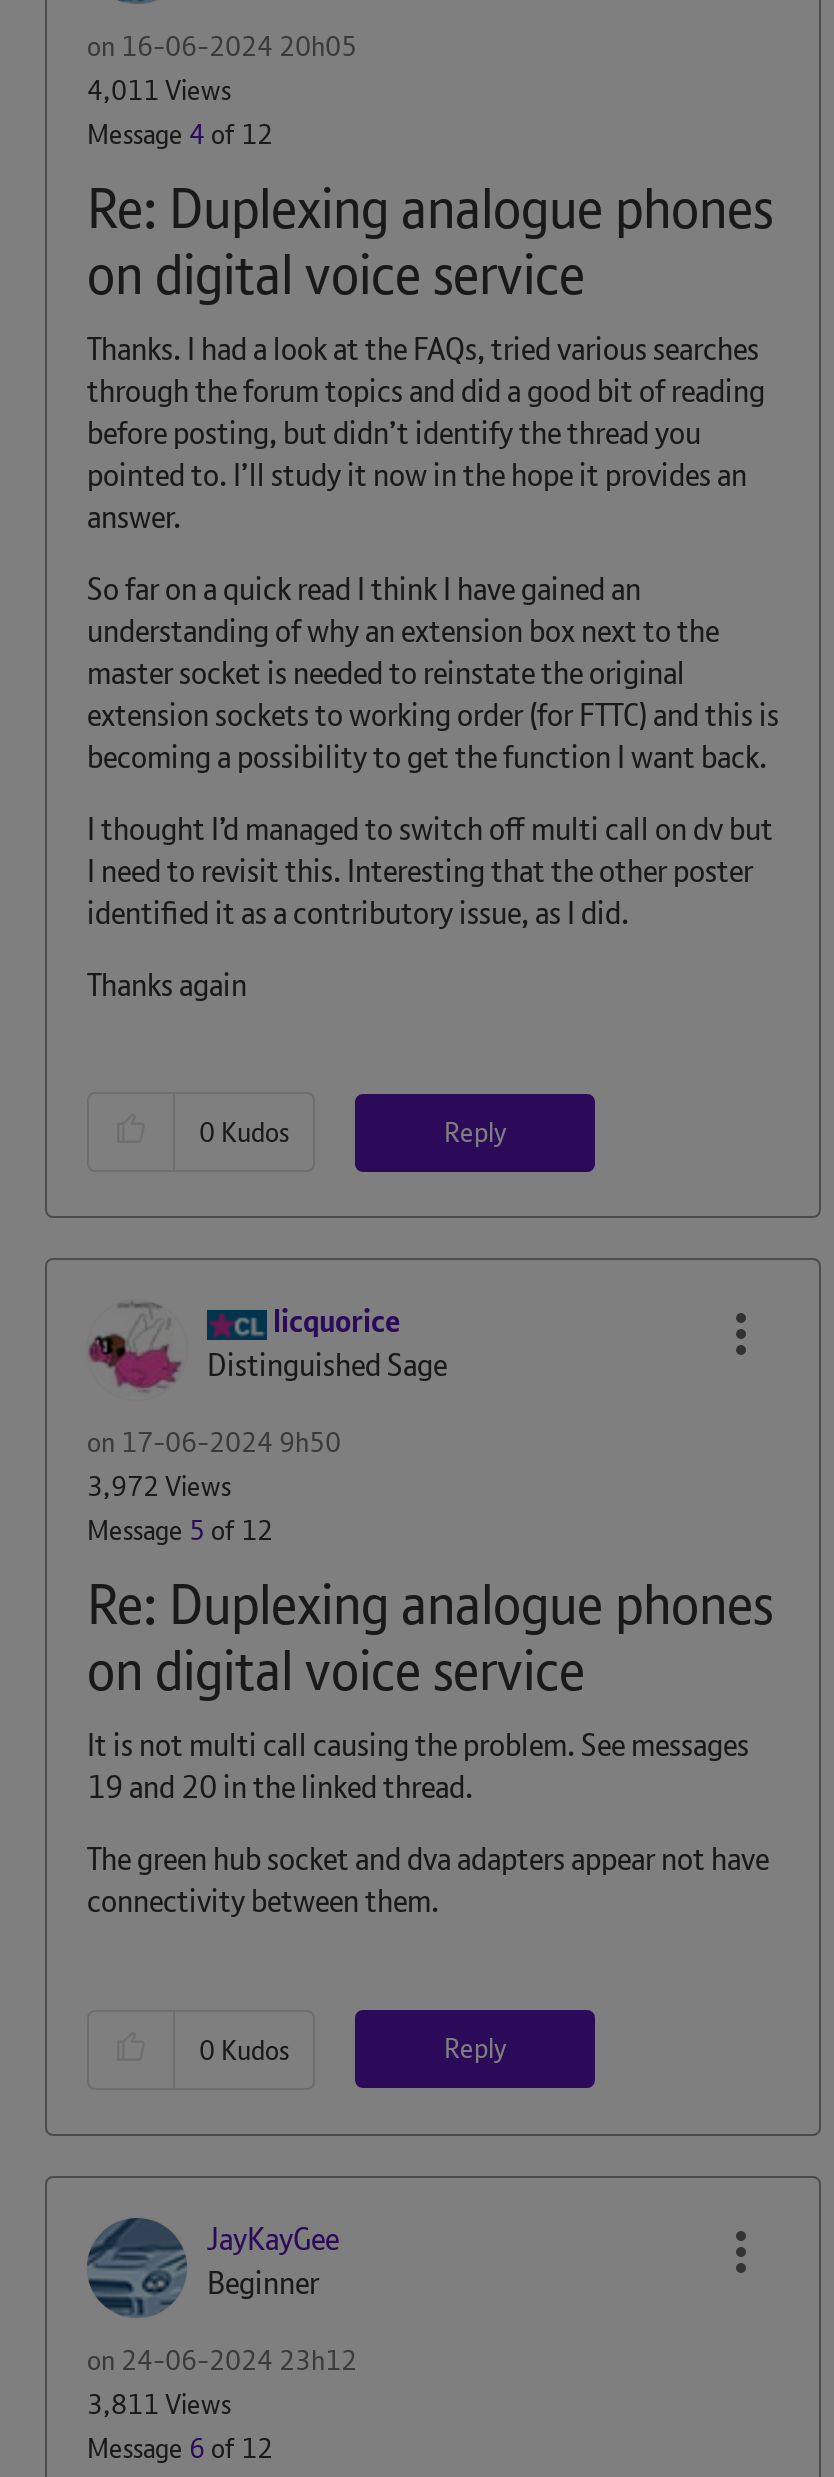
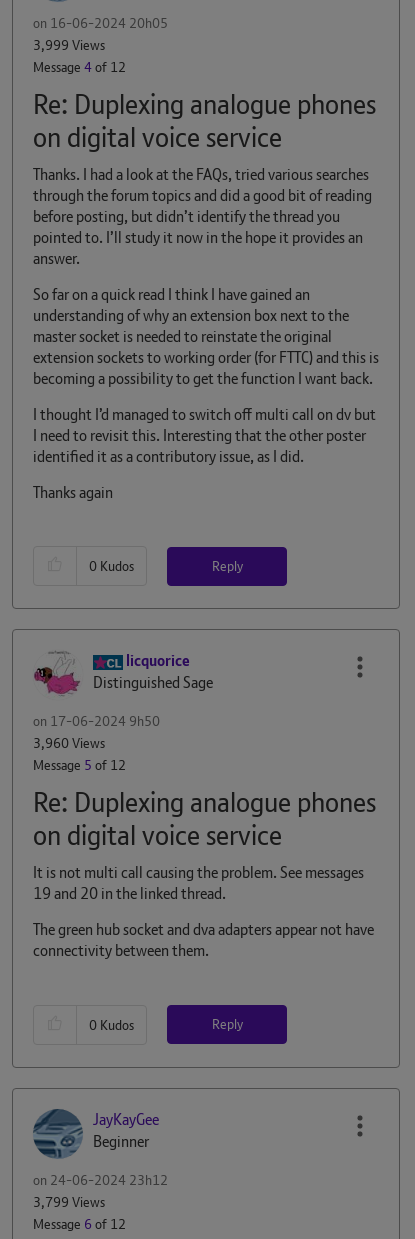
- 4,011 Views
+ 3,999 Views

- 3,972 Views
+ 3,960 Views

- 3,811 Views
+ 3,799 Views
